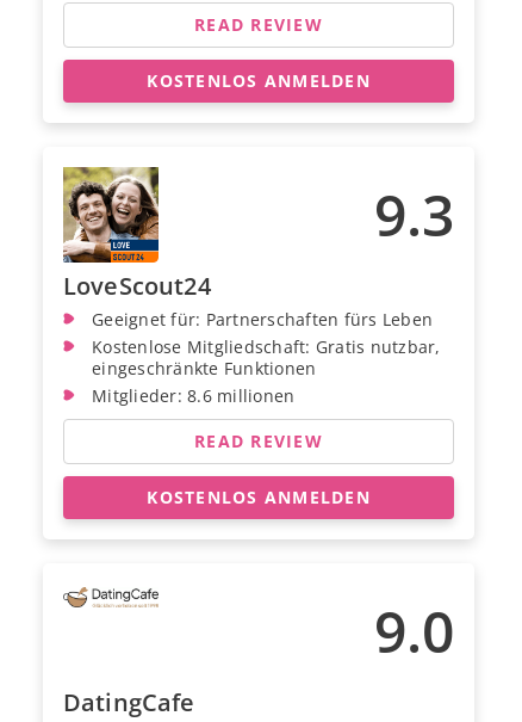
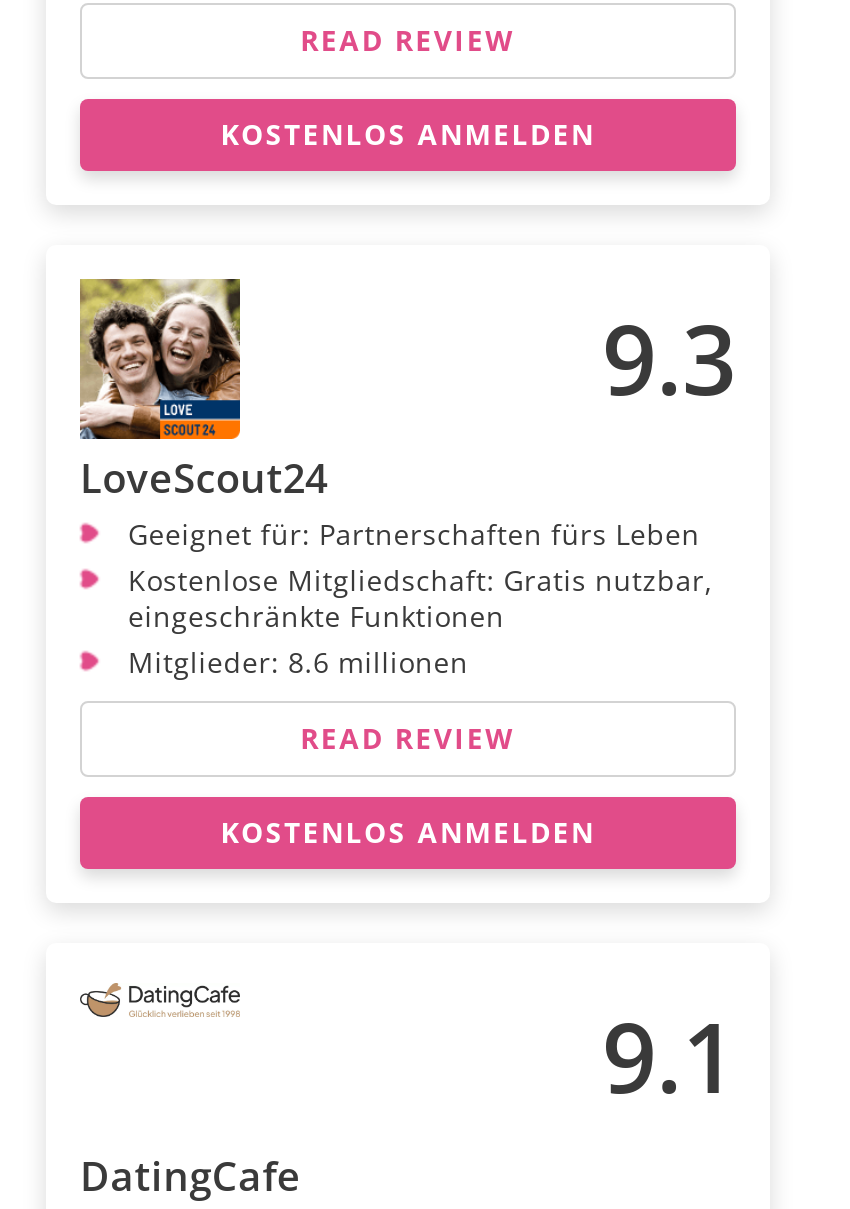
- 9.0
+ 9.1
